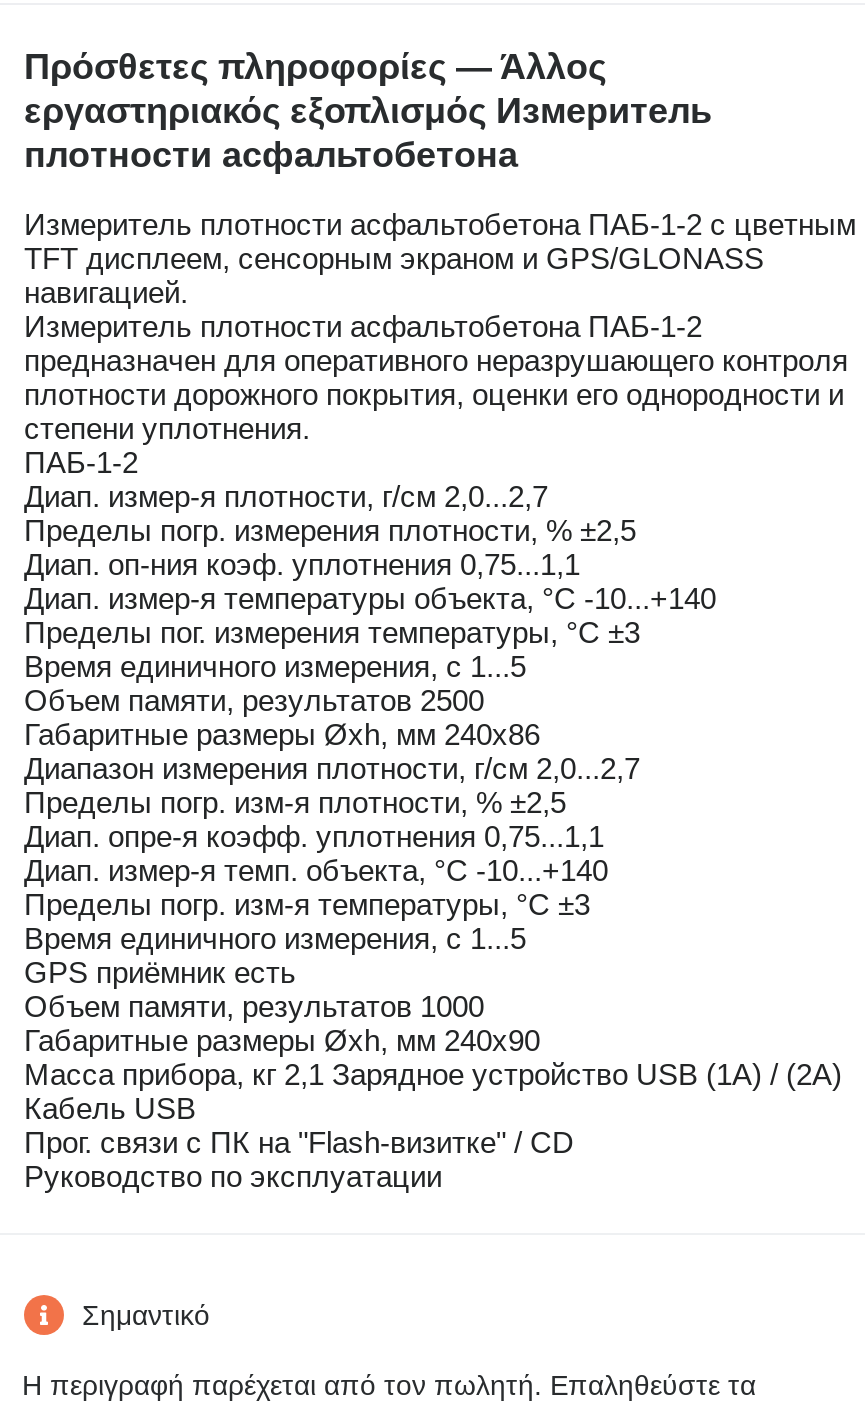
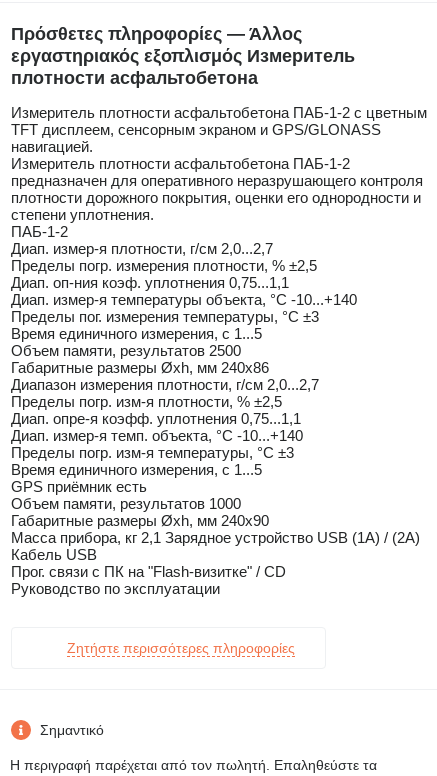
+ Ζητήστε περισσότερες πληροφορίες
